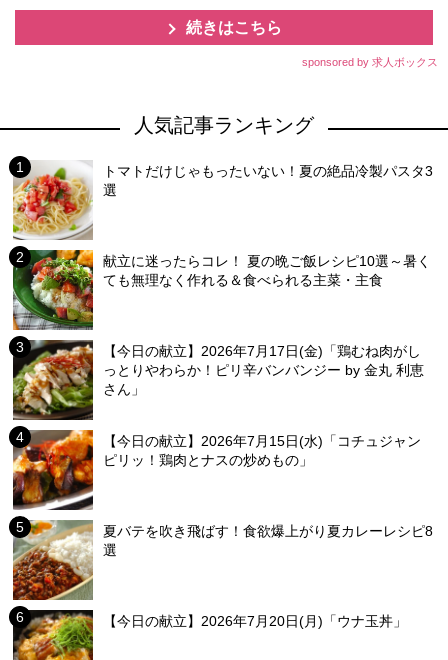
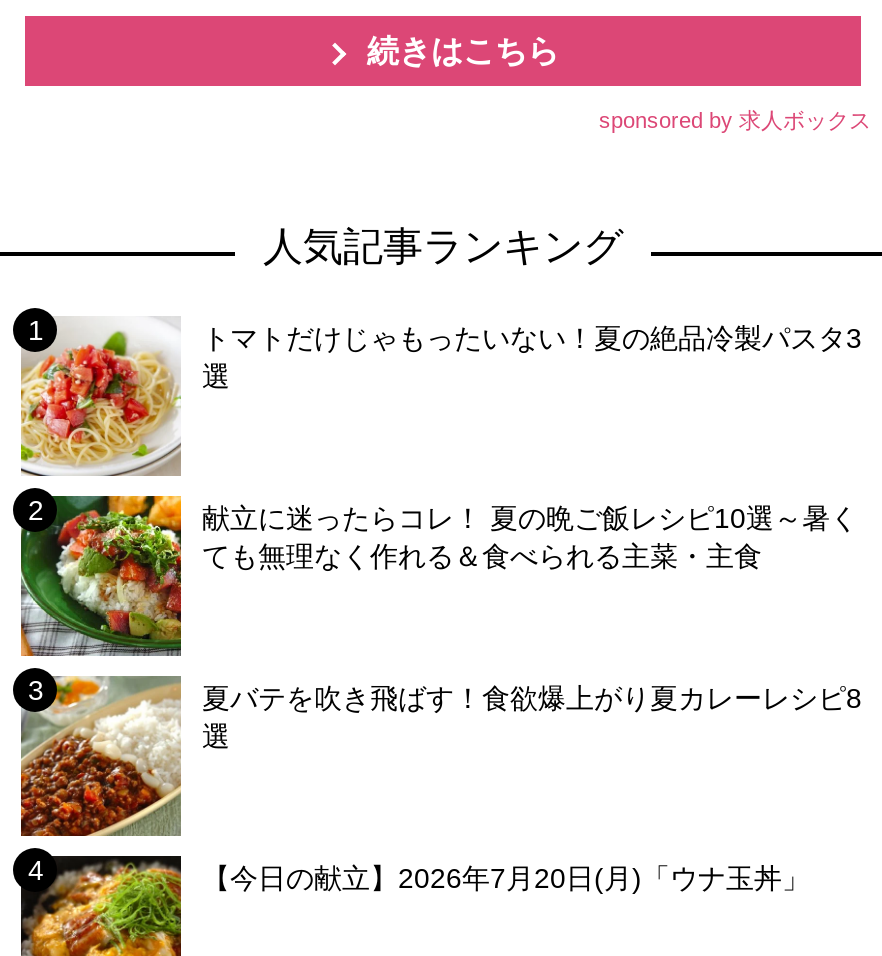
- [image]
- 【今日の献立】2026年7月17日(金)「鶏むね肉がし
- っとりやわらか！ピリ辛バンバンジー by 金丸 利恵
- さん」
- 【今日の献立】2026年7月15日(水)「コチュジャン
- ピリッ！鶏肉とナスの炒めもの」

- [image]
